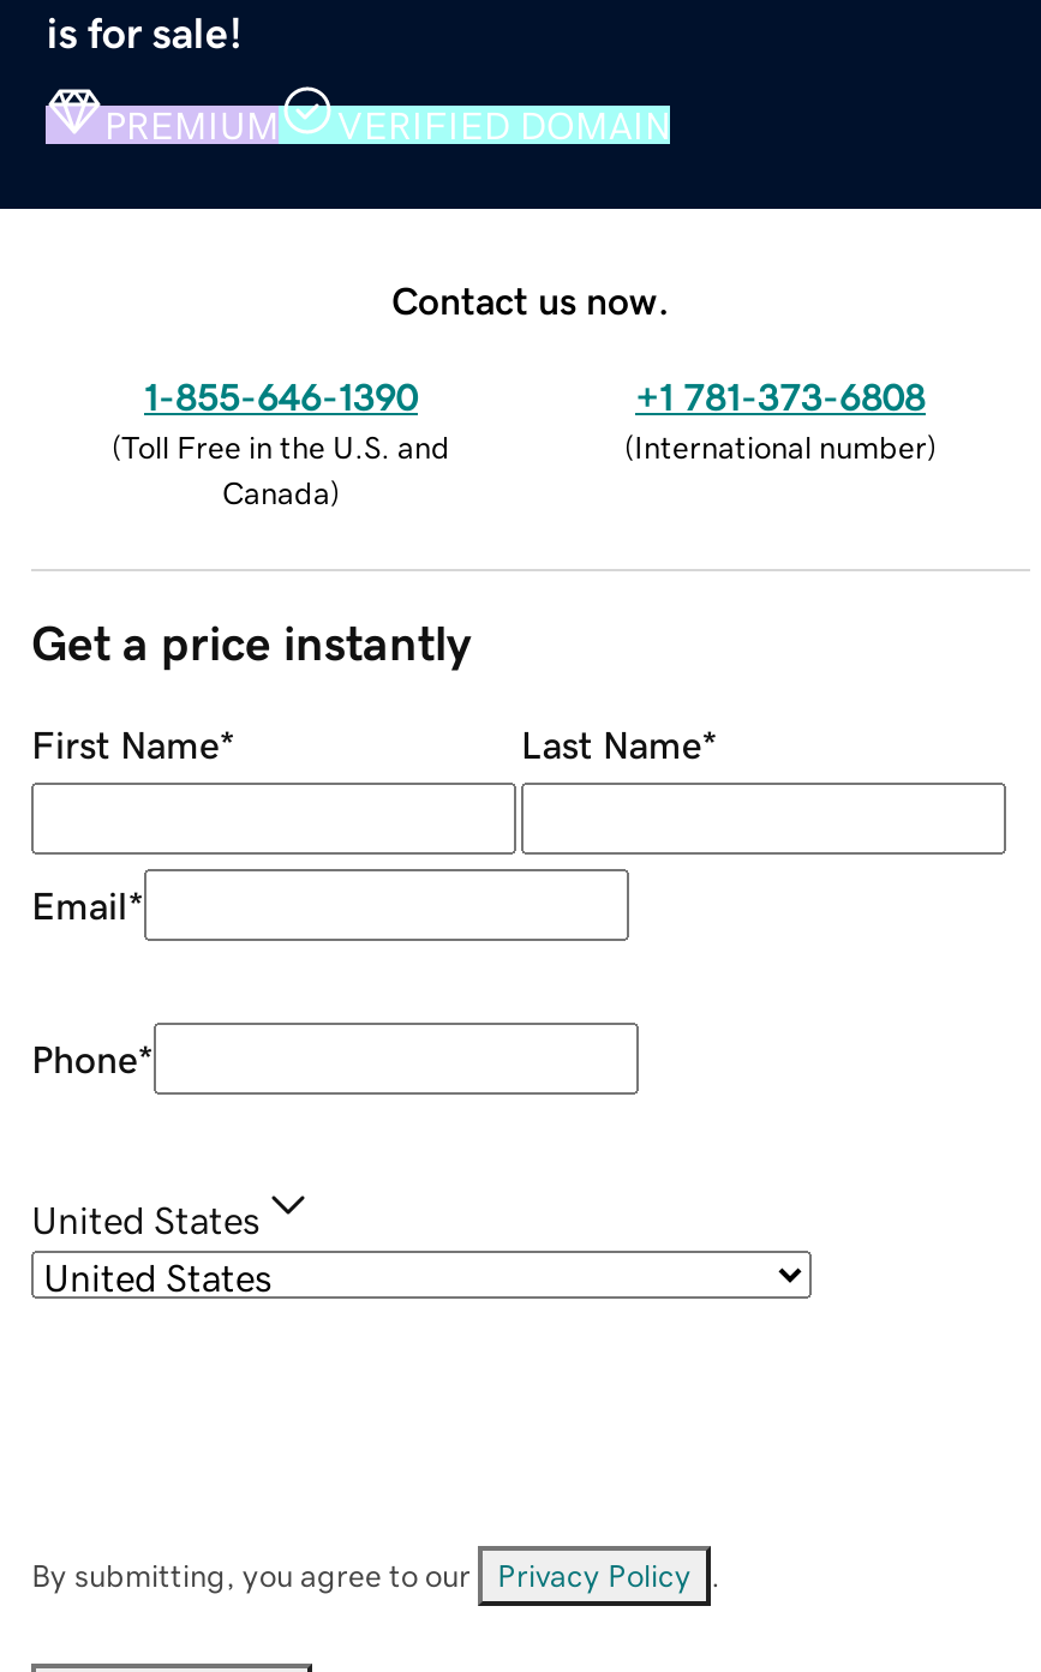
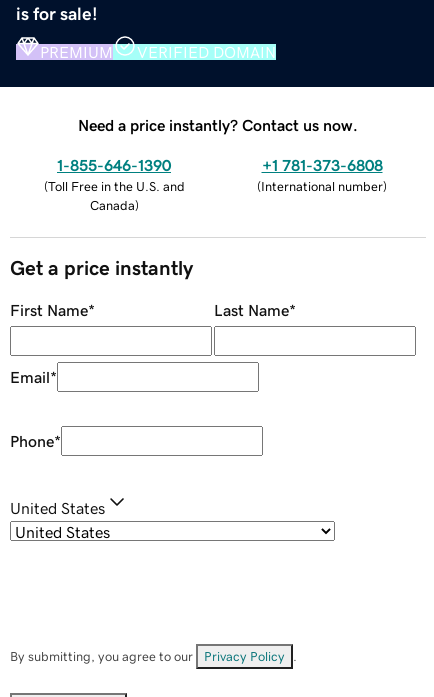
- Contact us now.
+ Need a price instantly? Contact us now.
